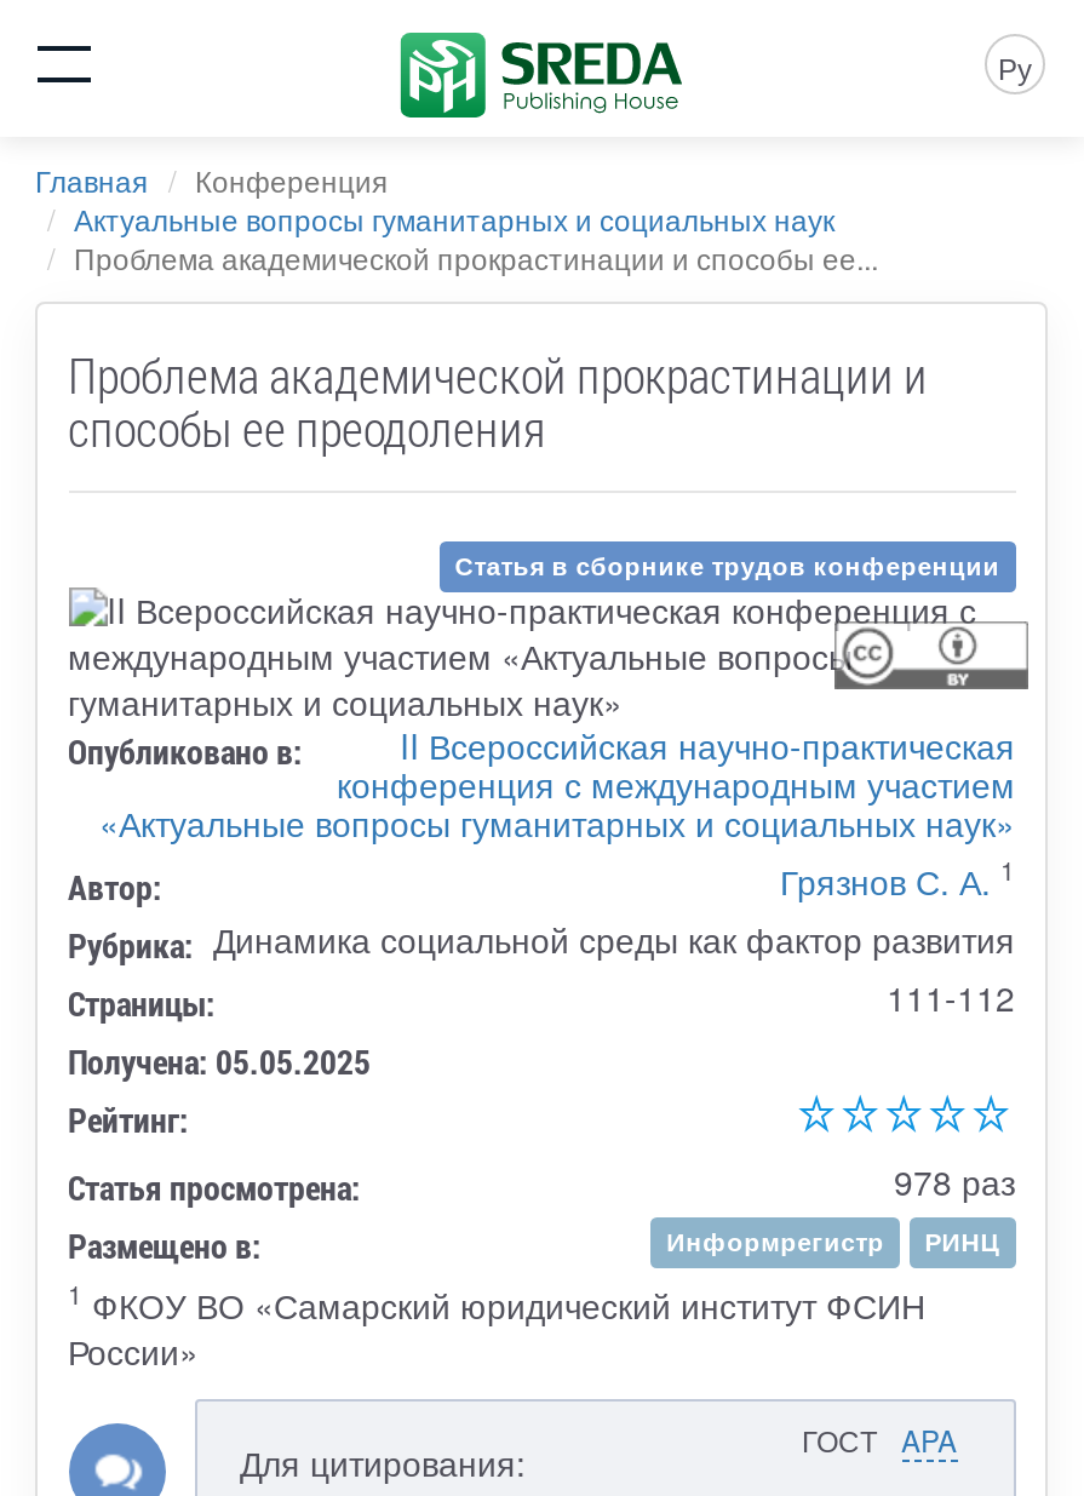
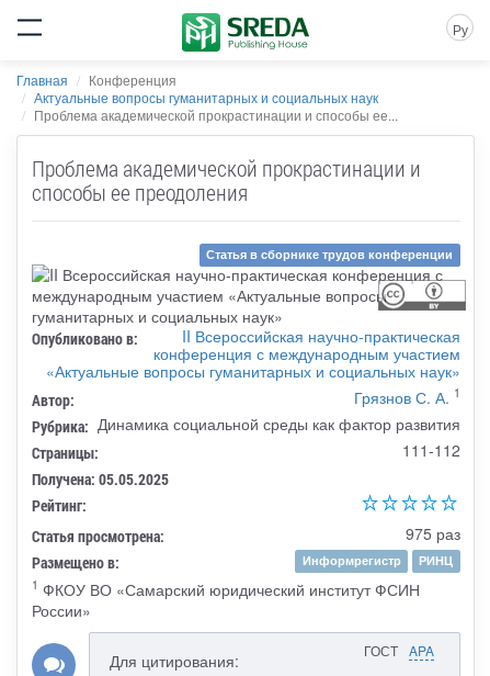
- 978 раз
+ 975 раз
